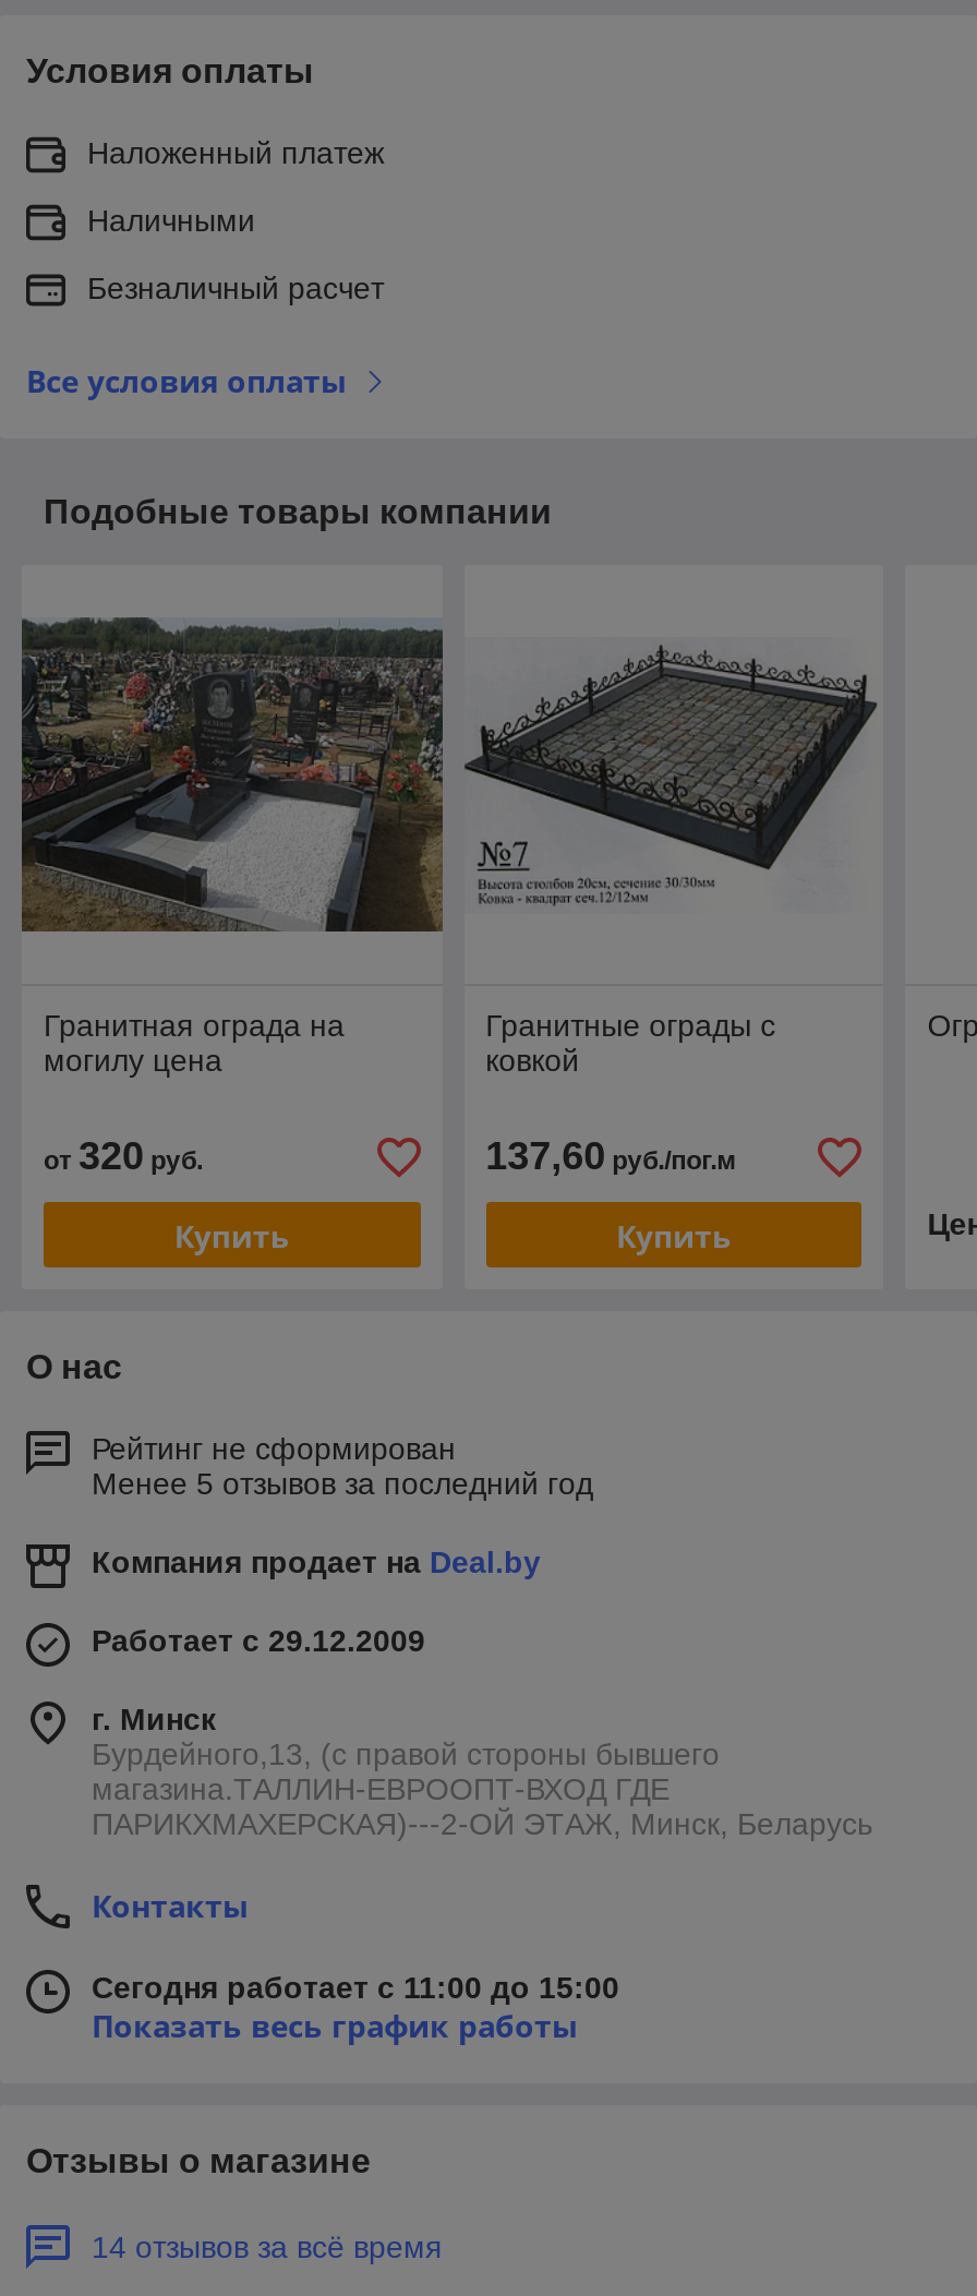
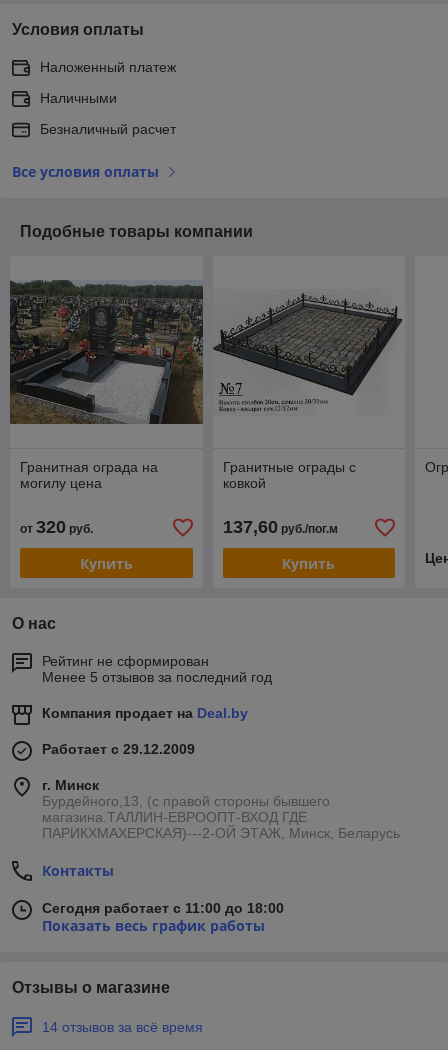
- Сегодня работает с 11:00 до 15:00
+ Сегодня работает с 11:00 до 18:00
